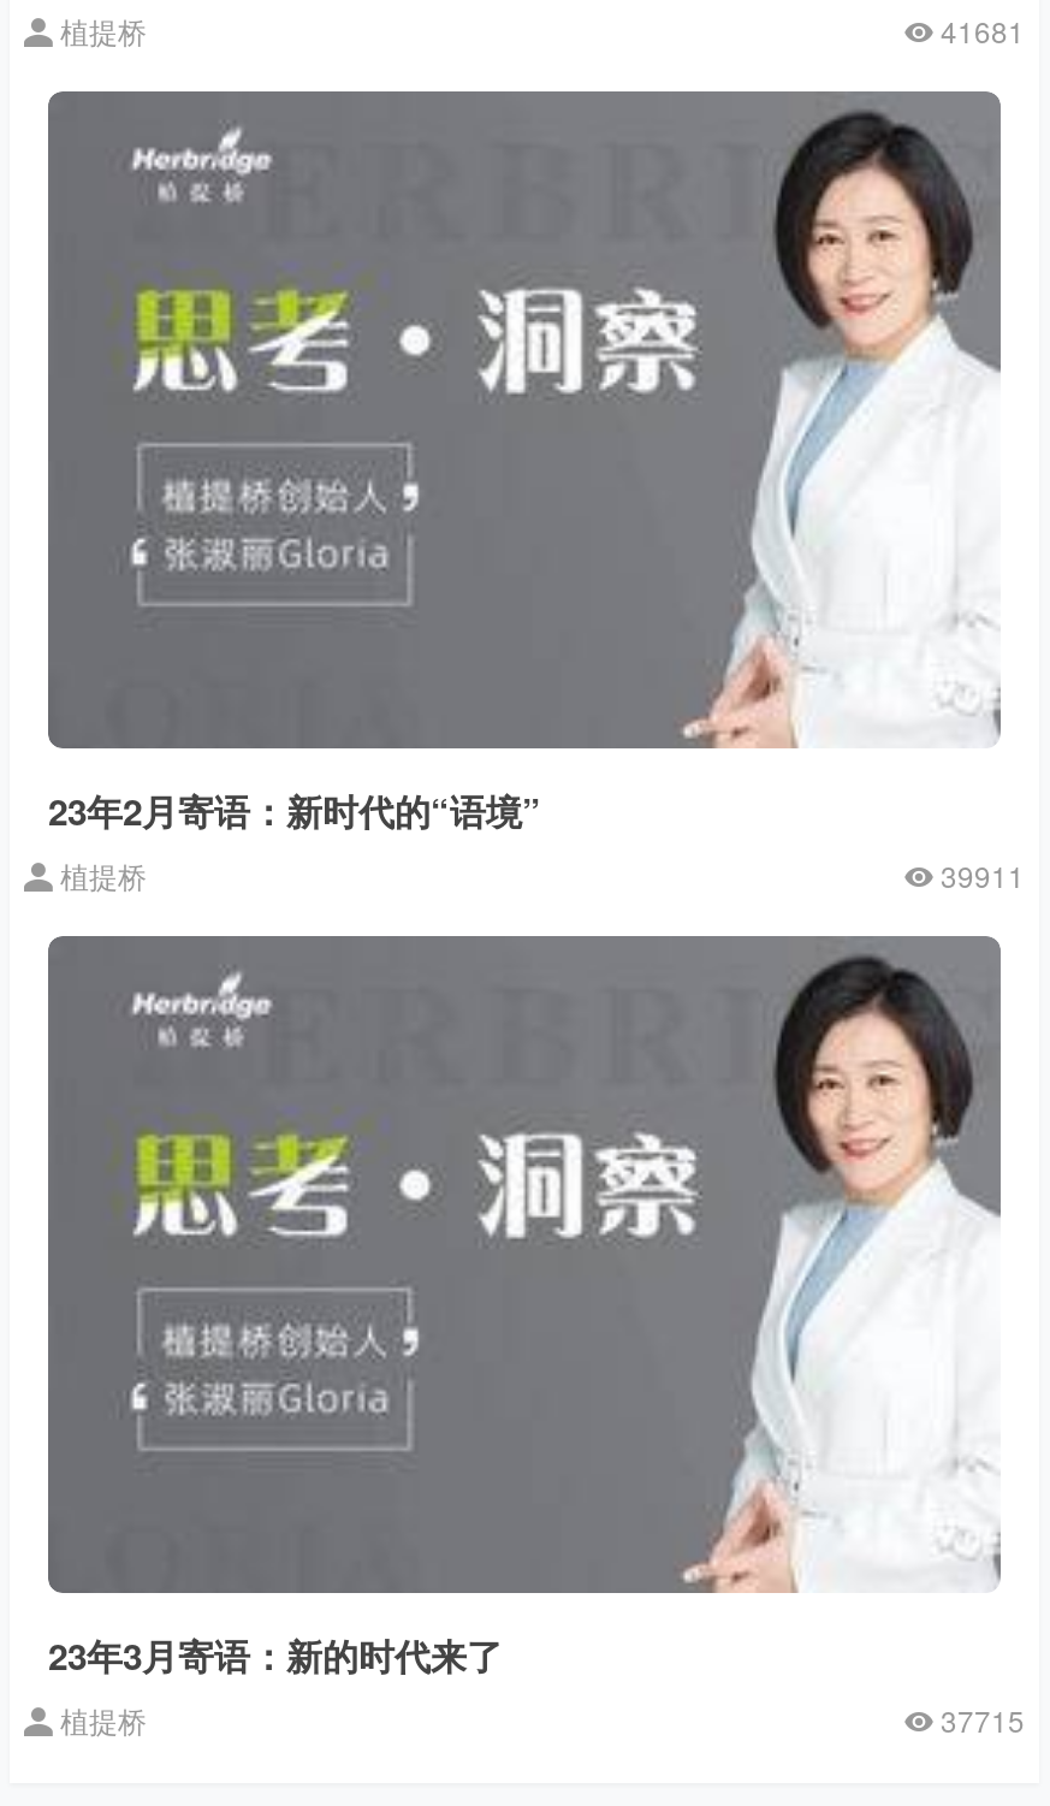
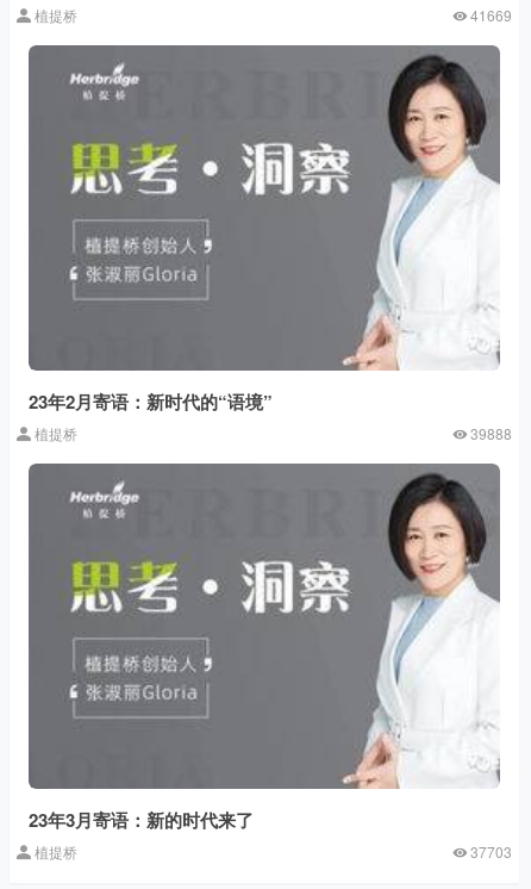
- 41681
+ 41669

- 39911
+ 39888

- 37715
+ 37703
